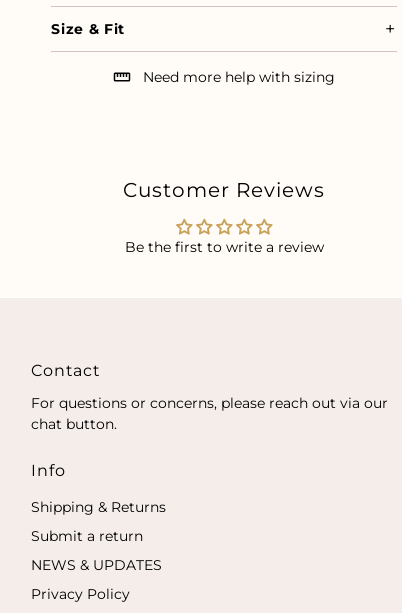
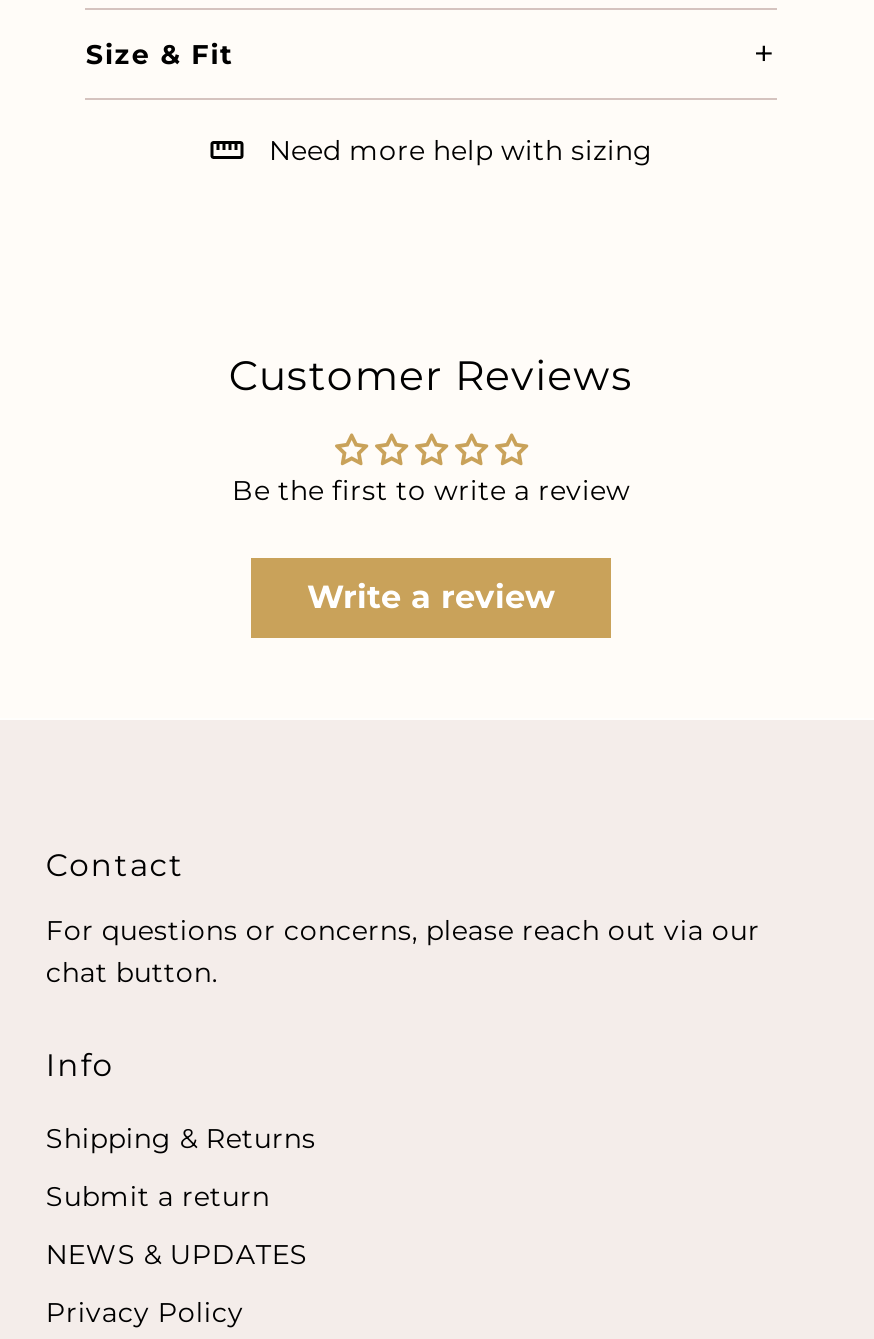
+ Write a review
